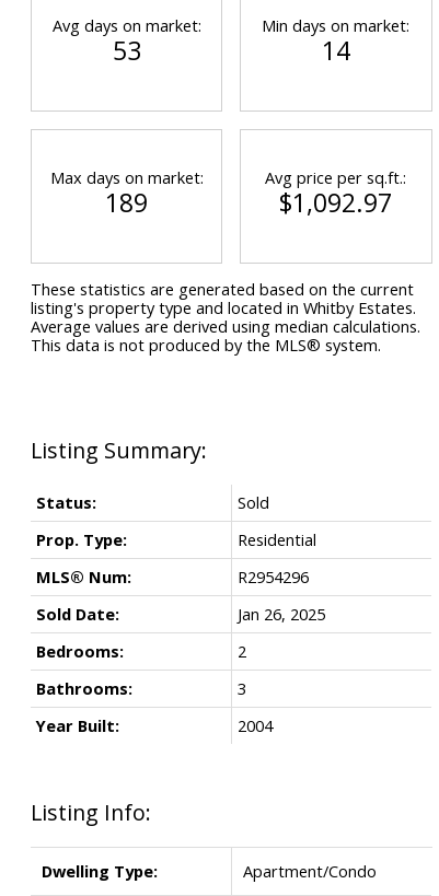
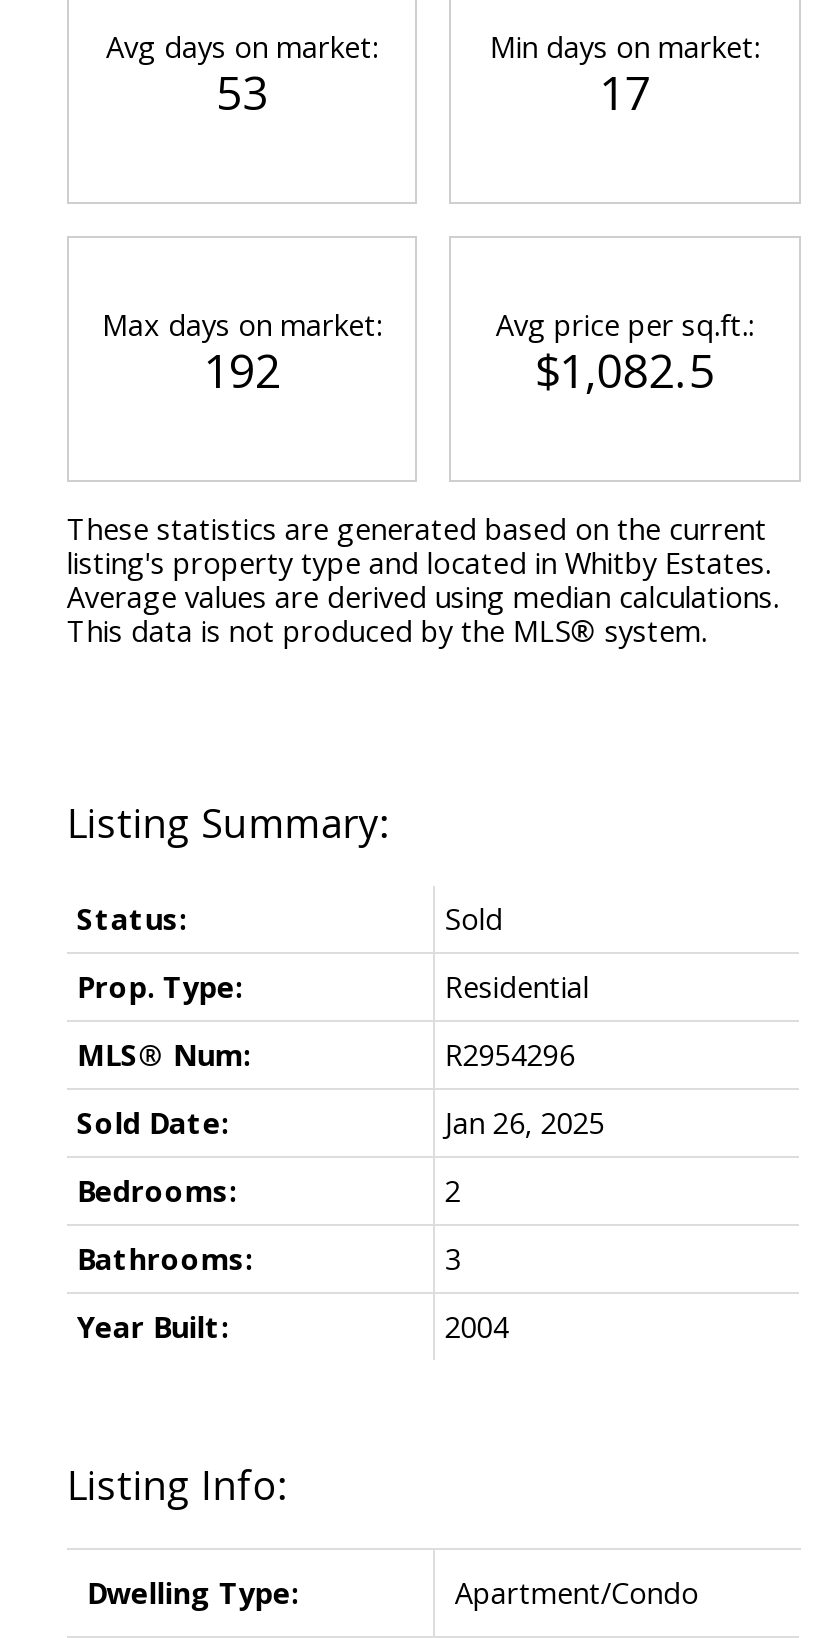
- 14
+ 17

- 189
+ 192

- $1,092.97
+ $1,082.5
